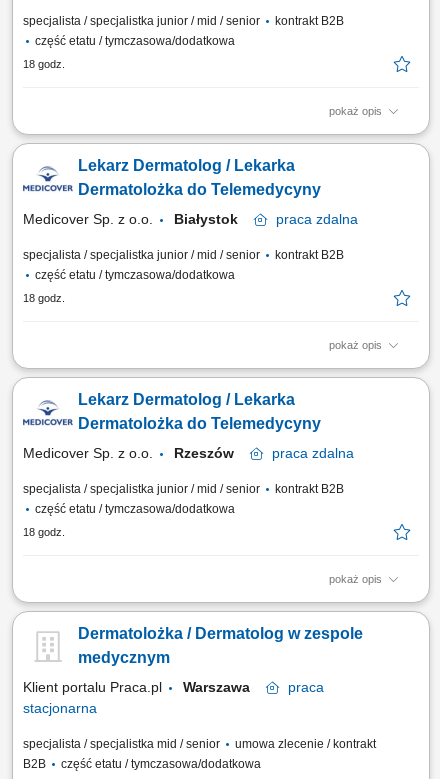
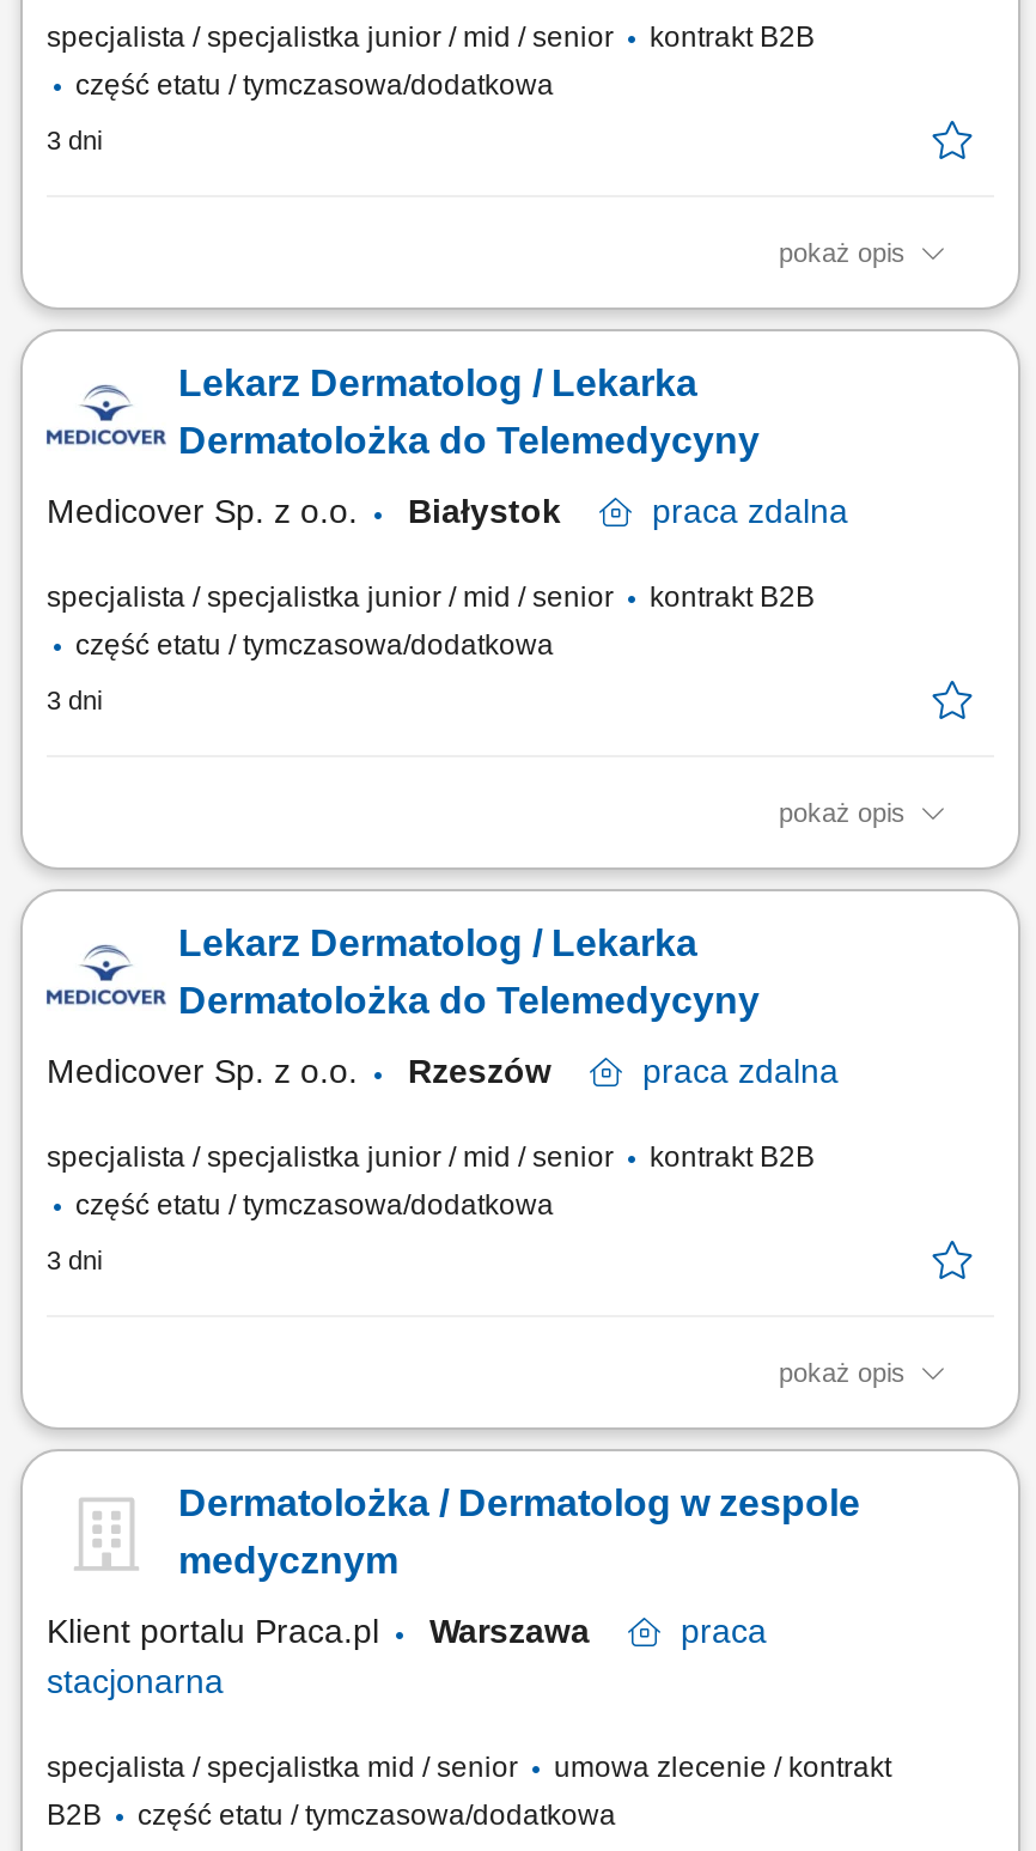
- 18 godz.
+ 3 dni

- 18 godz.
+ 3 dni

- 18 godz.
+ 3 dni
